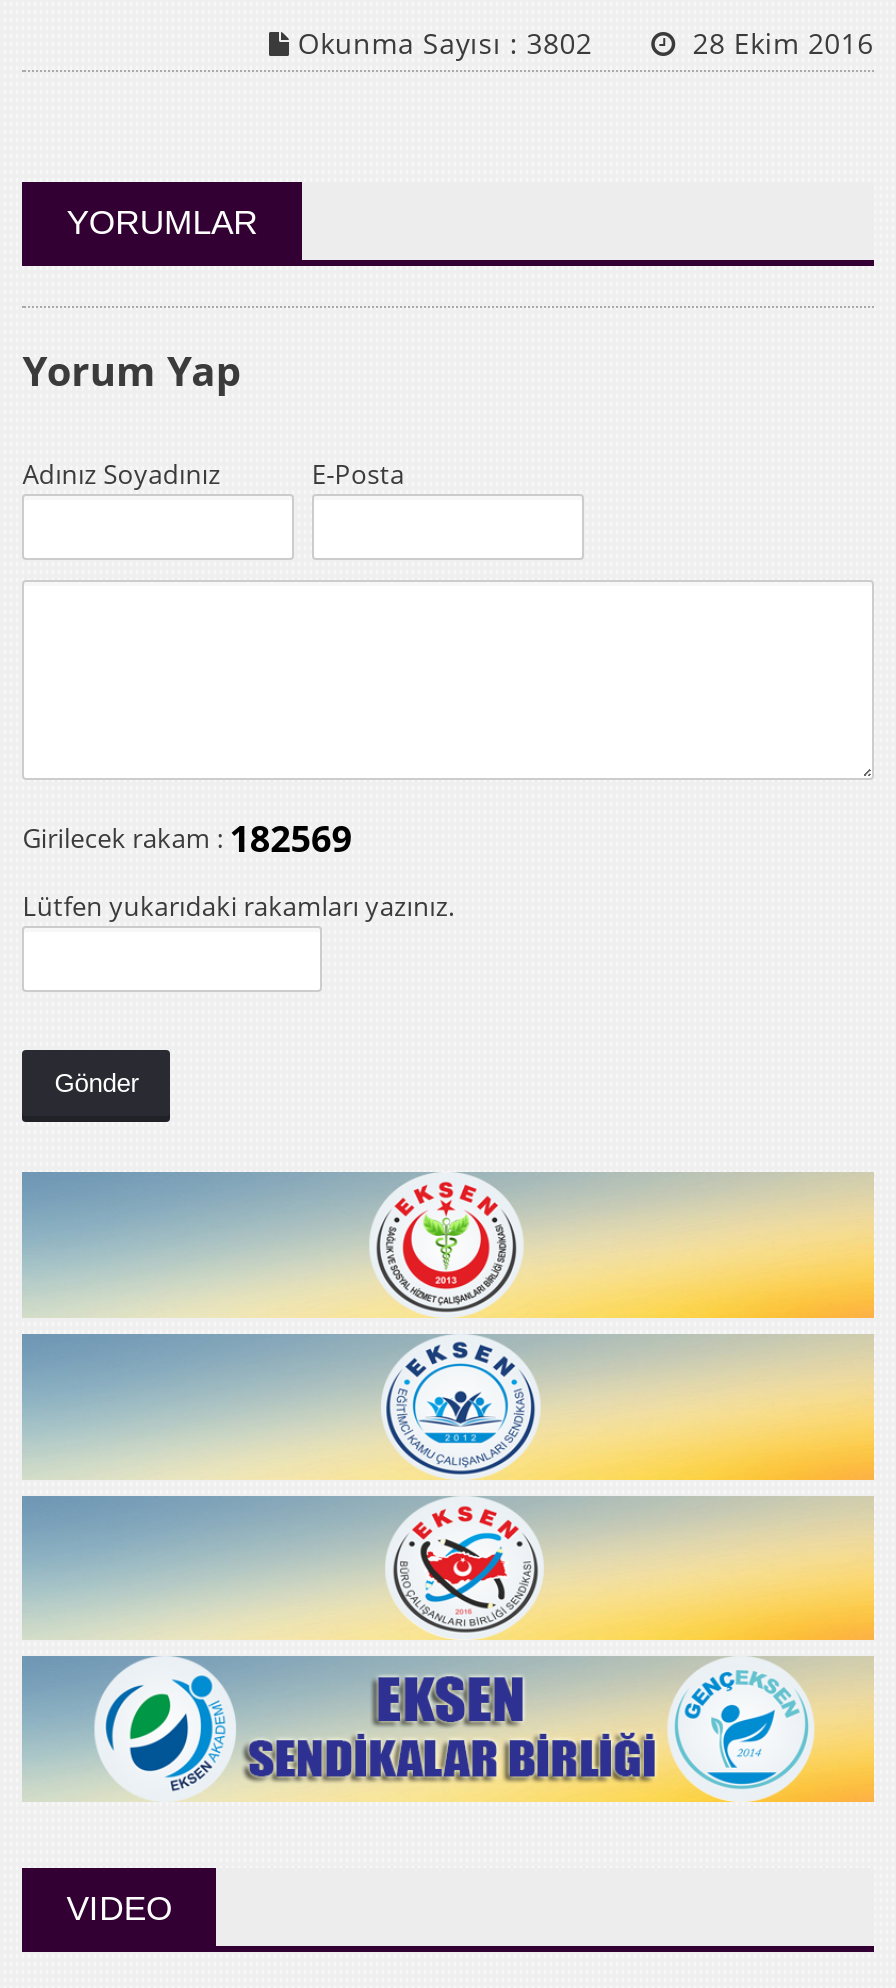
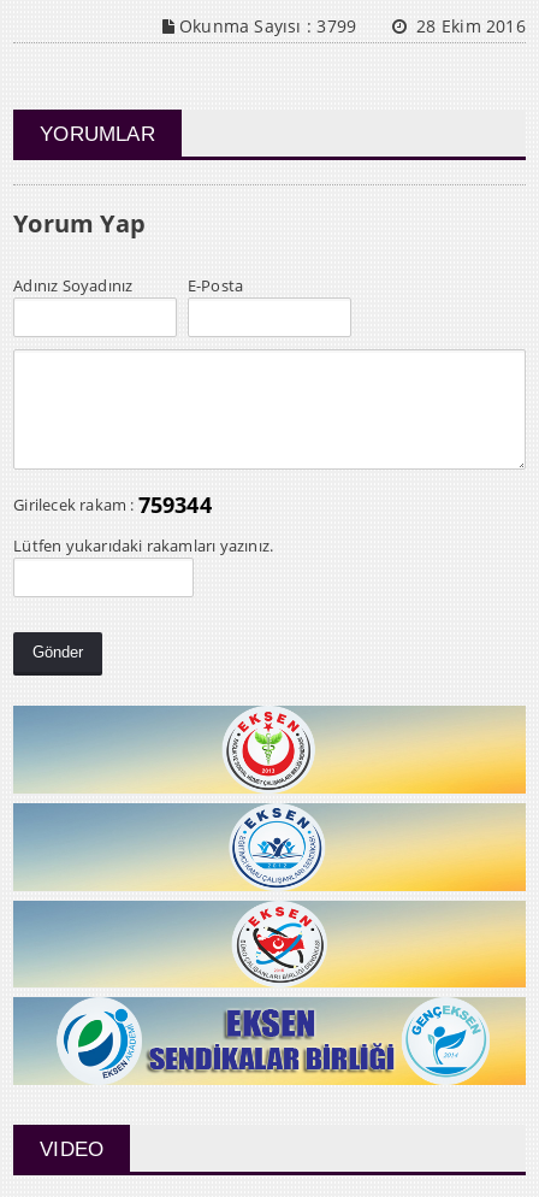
- Okunma Sayısı : 3802
+ Okunma Sayısı : 3799

- Girilecek rakam : 182569
+ Girilecek rakam : 759344
